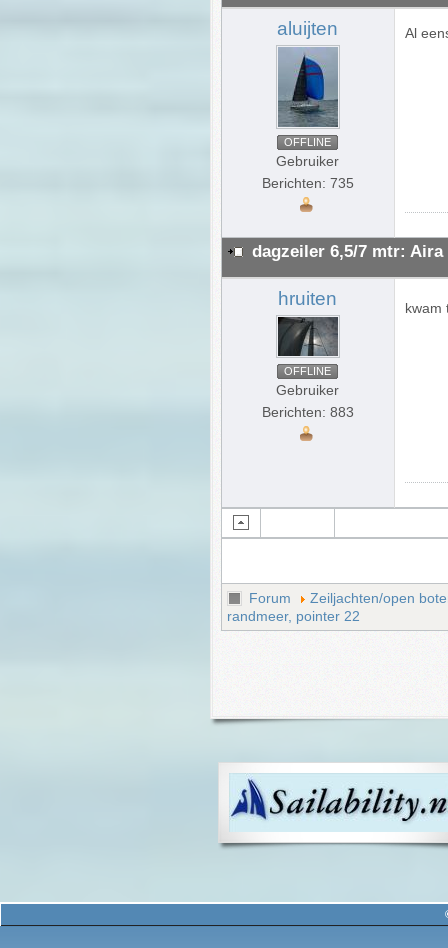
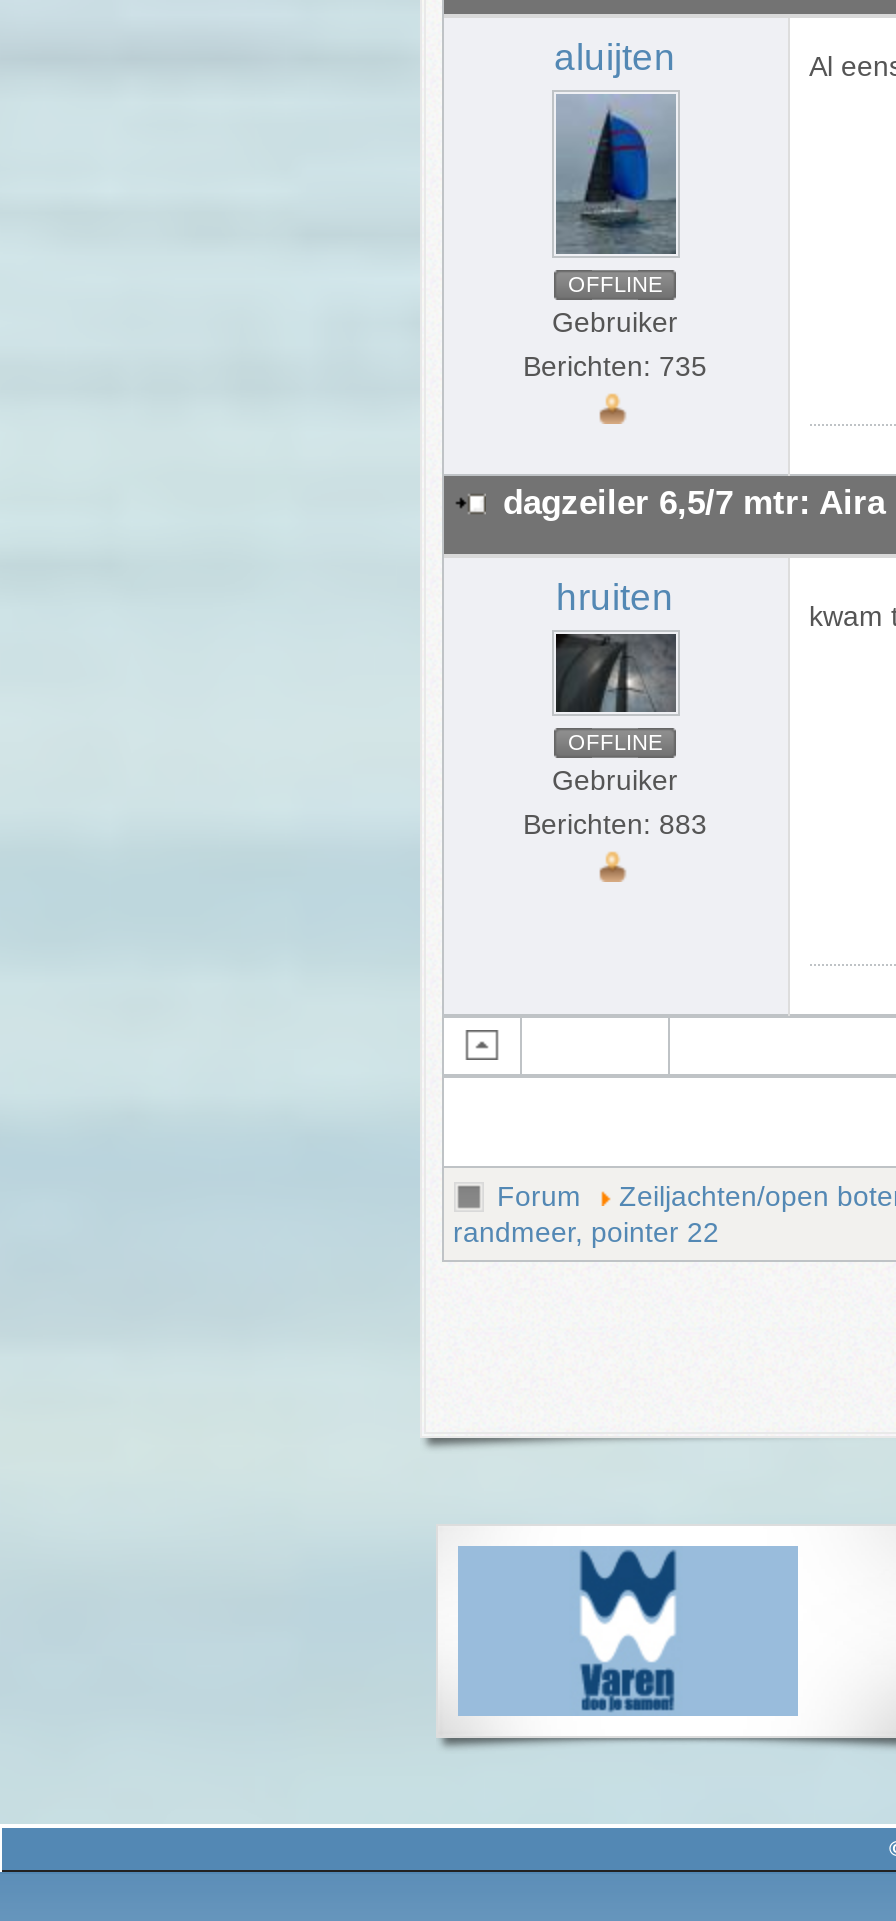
- [image]
+ [image]
